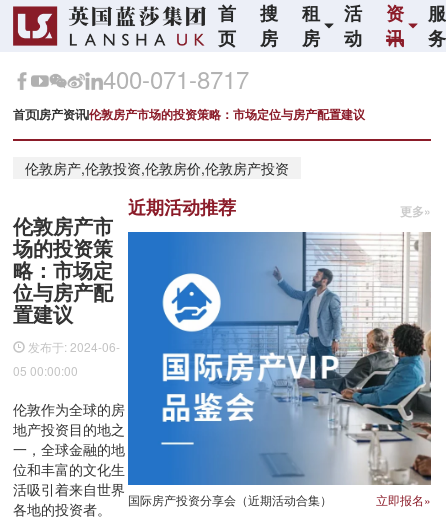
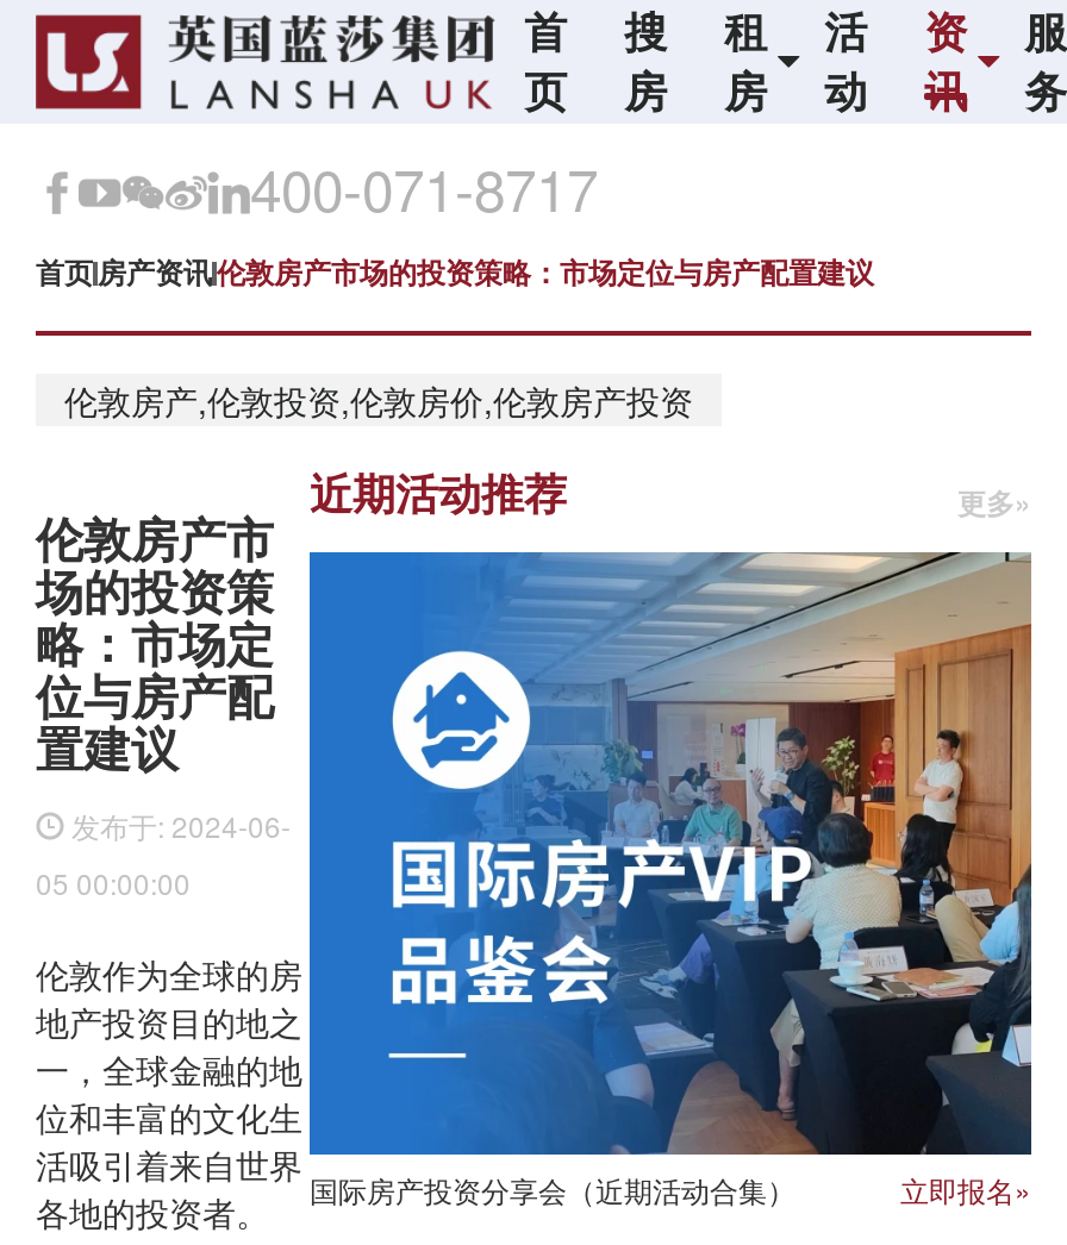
- [image]
+ [image]
